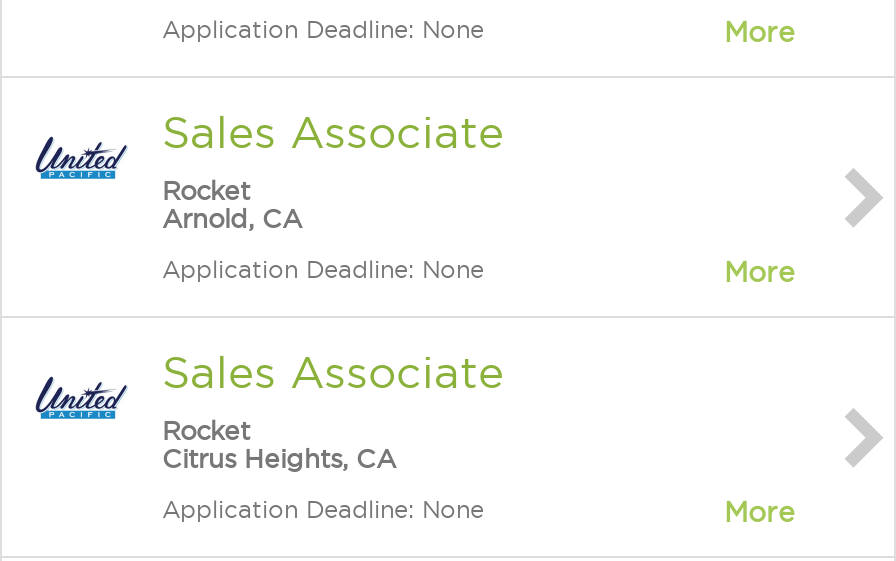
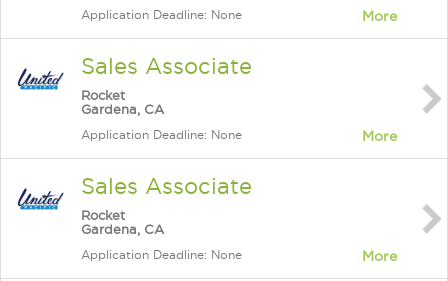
- Arnold, CA
+ Gardena, CA

- Citrus Heights, CA
+ Gardena, CA
